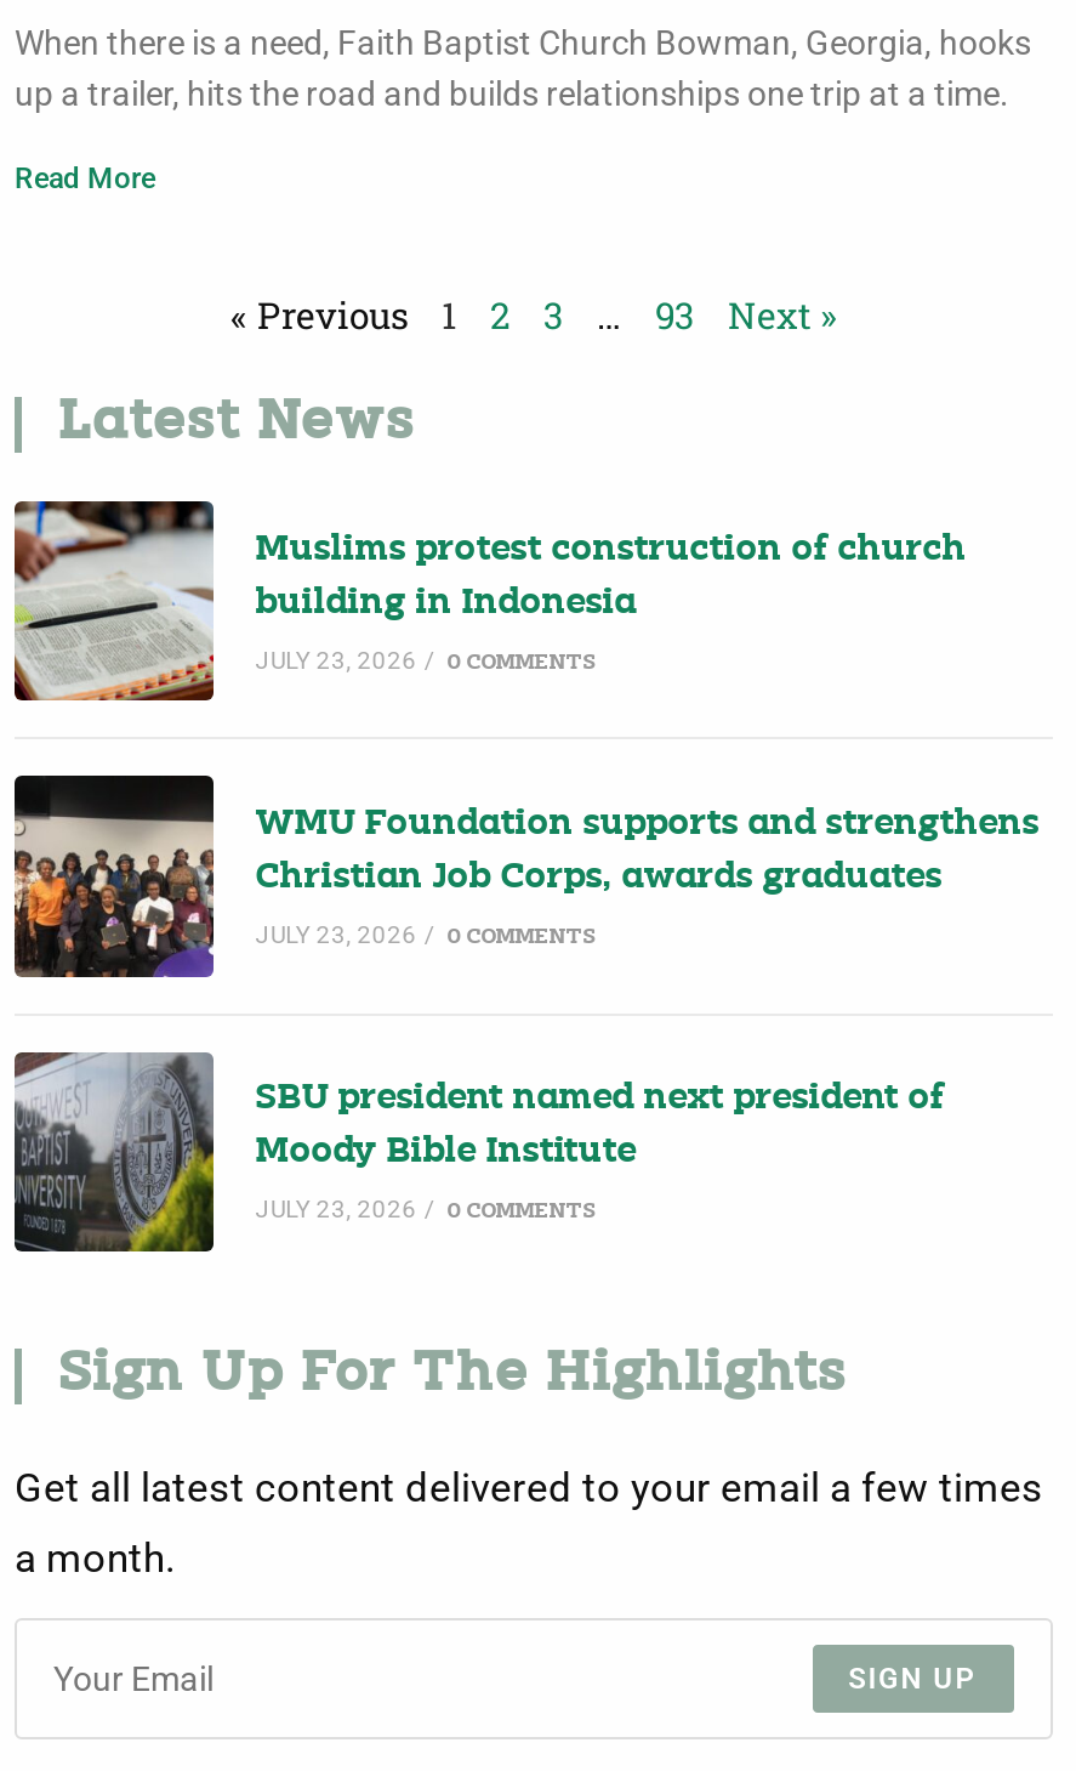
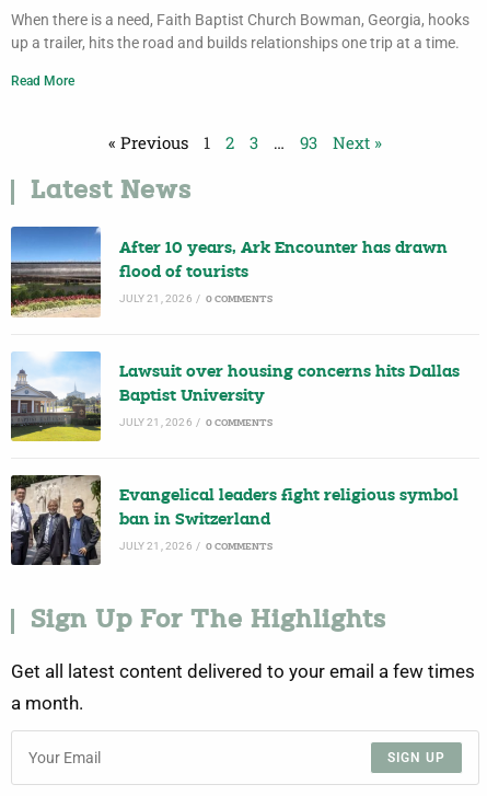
- [image]
- Muslims protest construction of church
+ [image]
+ After 10 years, Ark Encounter has drawn

- building in Indonesia
+ flood of tourists

- JULY 23, 2026 / 0 COMMENTS
+ JULY 21, 2026 / 0 COMMENTS

- [image]
- WMU Foundation supports and strengthens
+ [image]
+ Lawsuit over housing concerns hits Dallas

- Christian Job Corps, awards graduates
+ Baptist University

- JULY 23, 2026 / 0 COMMENTS
+ JULY 21, 2026 / 0 COMMENTS

- [image]
- SBU president named next president of
+ [image]
+ Evangelical leaders fight religious symbol

- Moody Bible Institute
+ ban in Switzerland

- JULY 23, 2026 / 0 COMMENTS
+ JULY 21, 2026 / 0 COMMENTS
